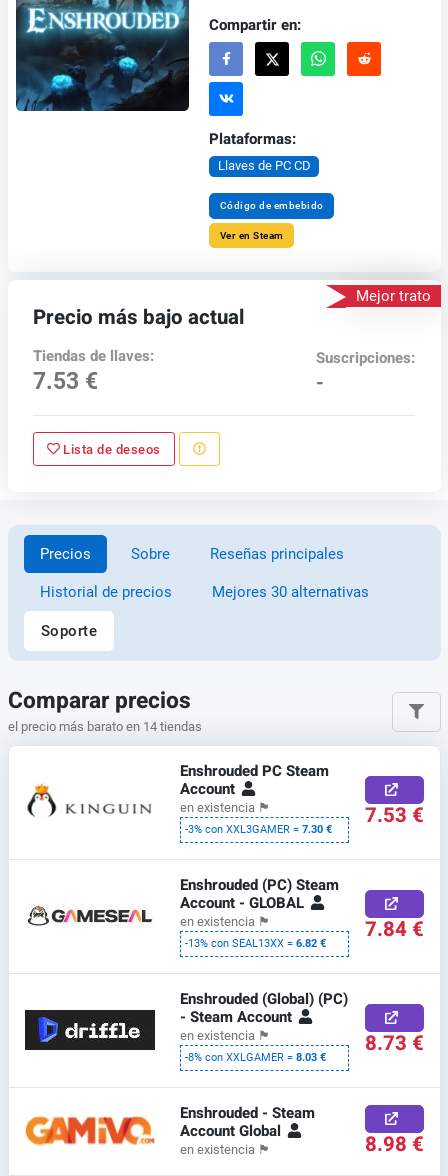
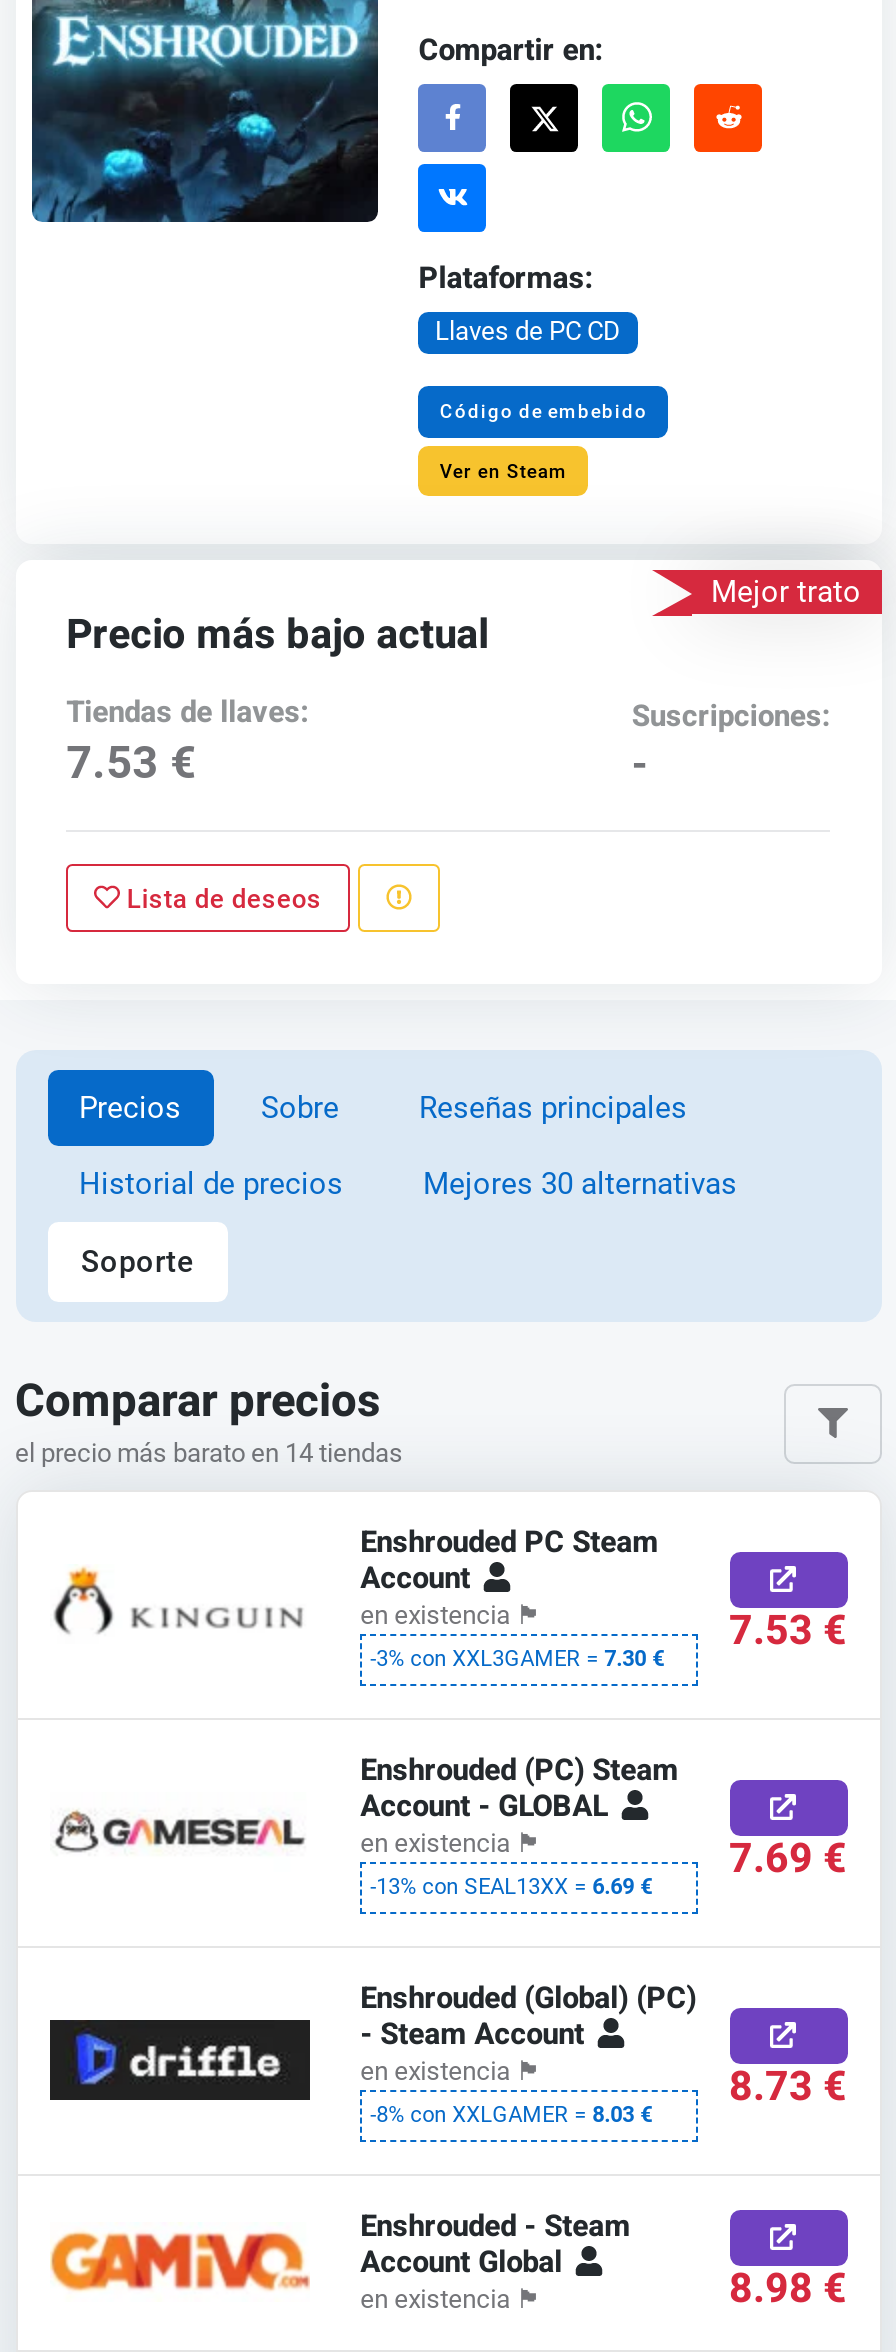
- 7.84 €
+ 7.69 €

- -13% con SEAL13XX = 6.82 €
+ -13% con SEAL13XX = 6.69 €
